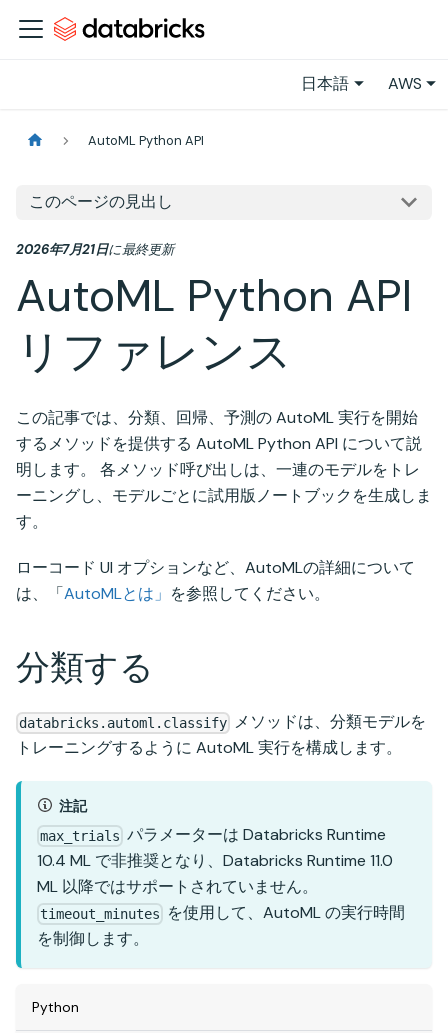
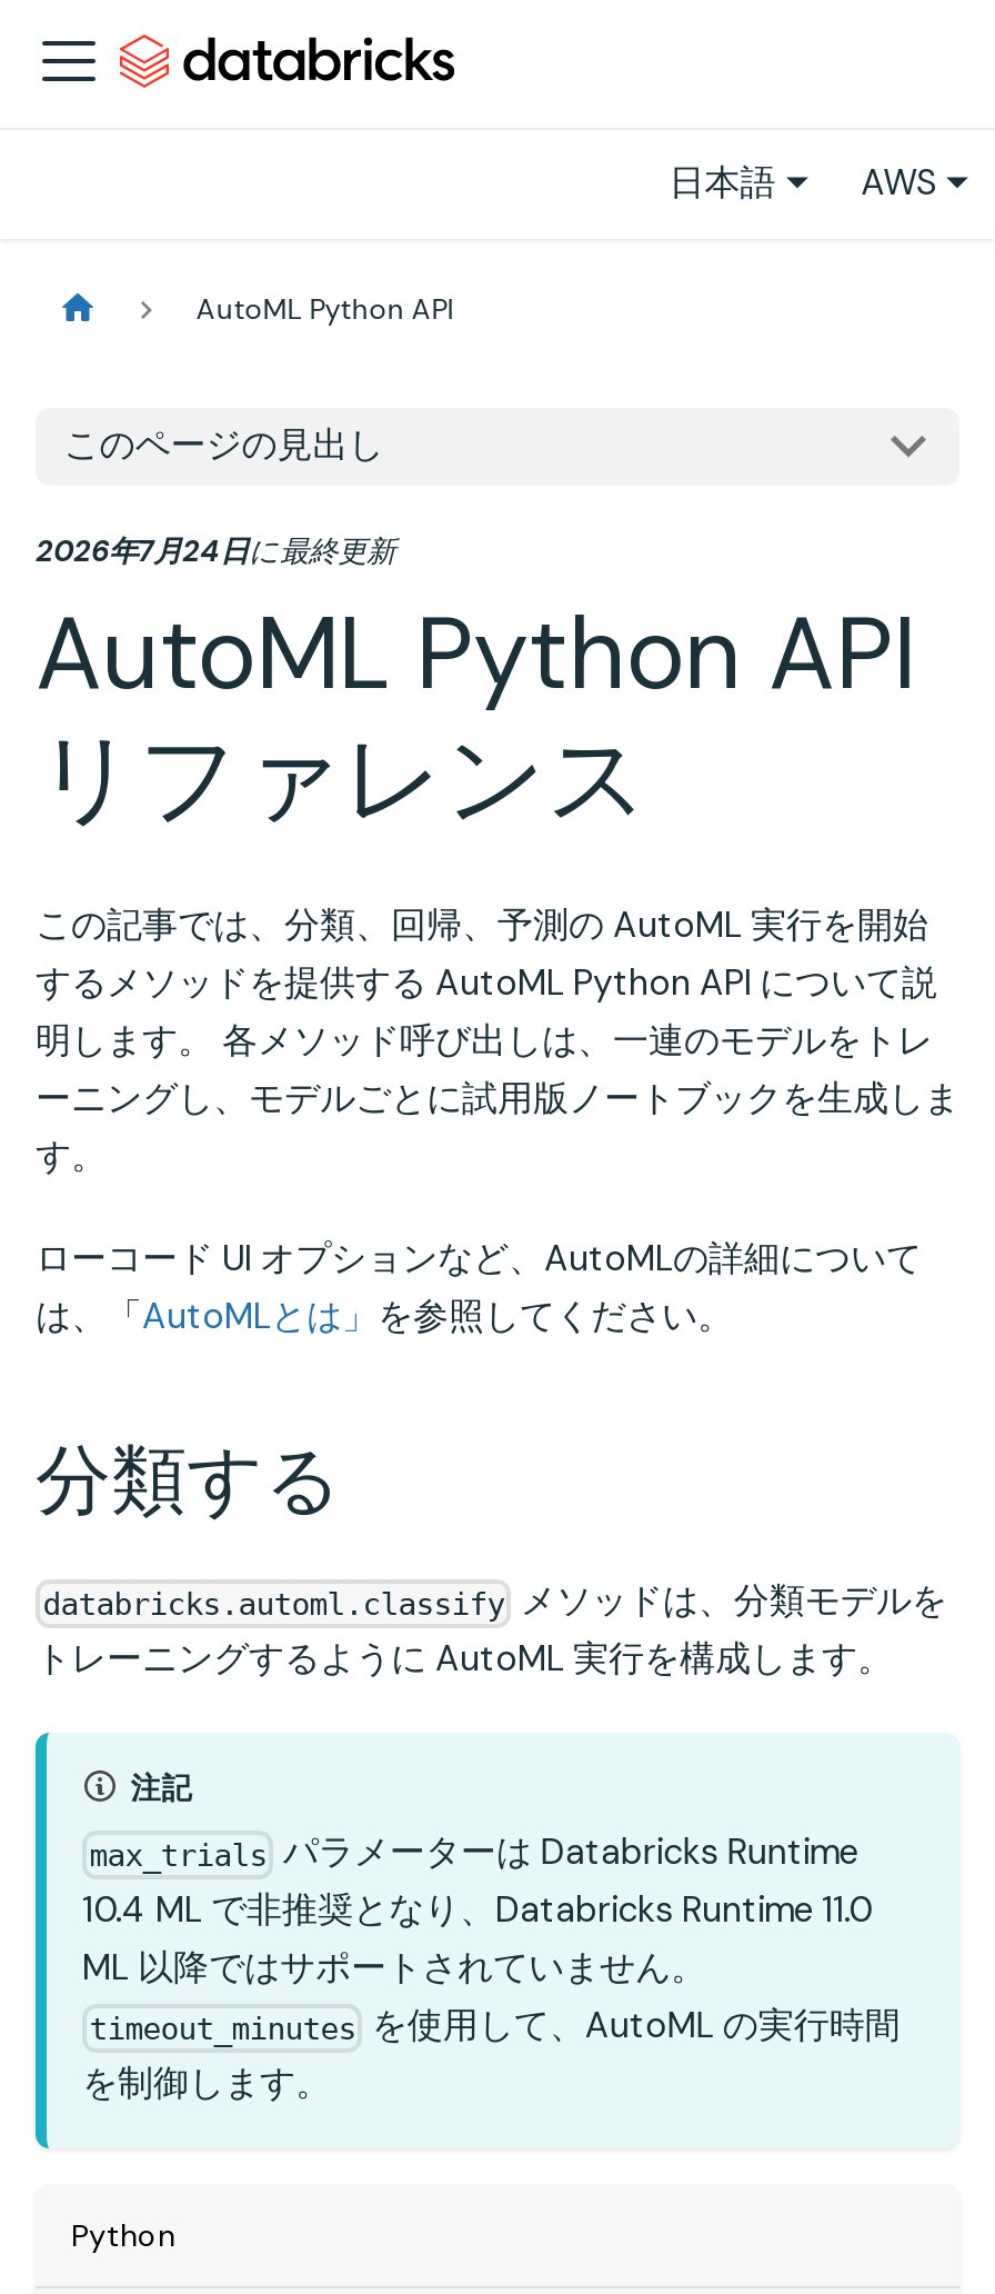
- 2026年7月21日に最終更新
+ 2026年7月24日に最終更新
